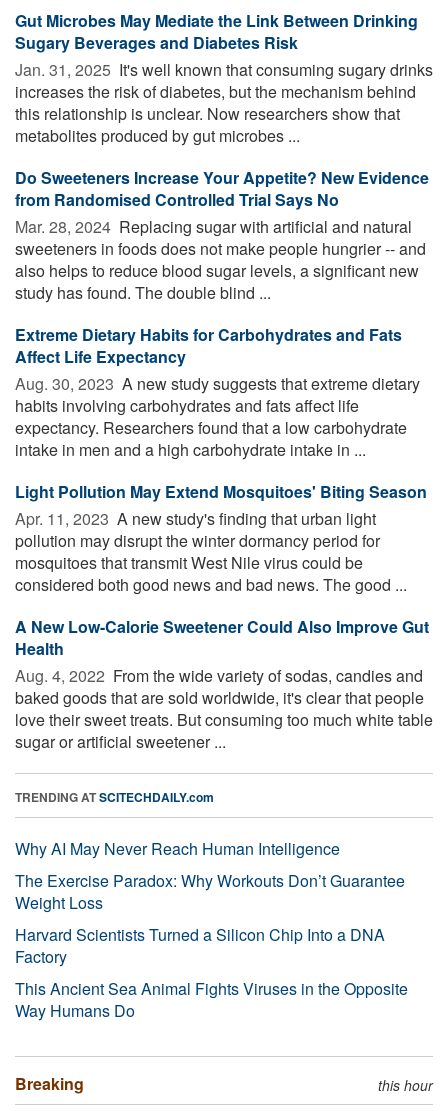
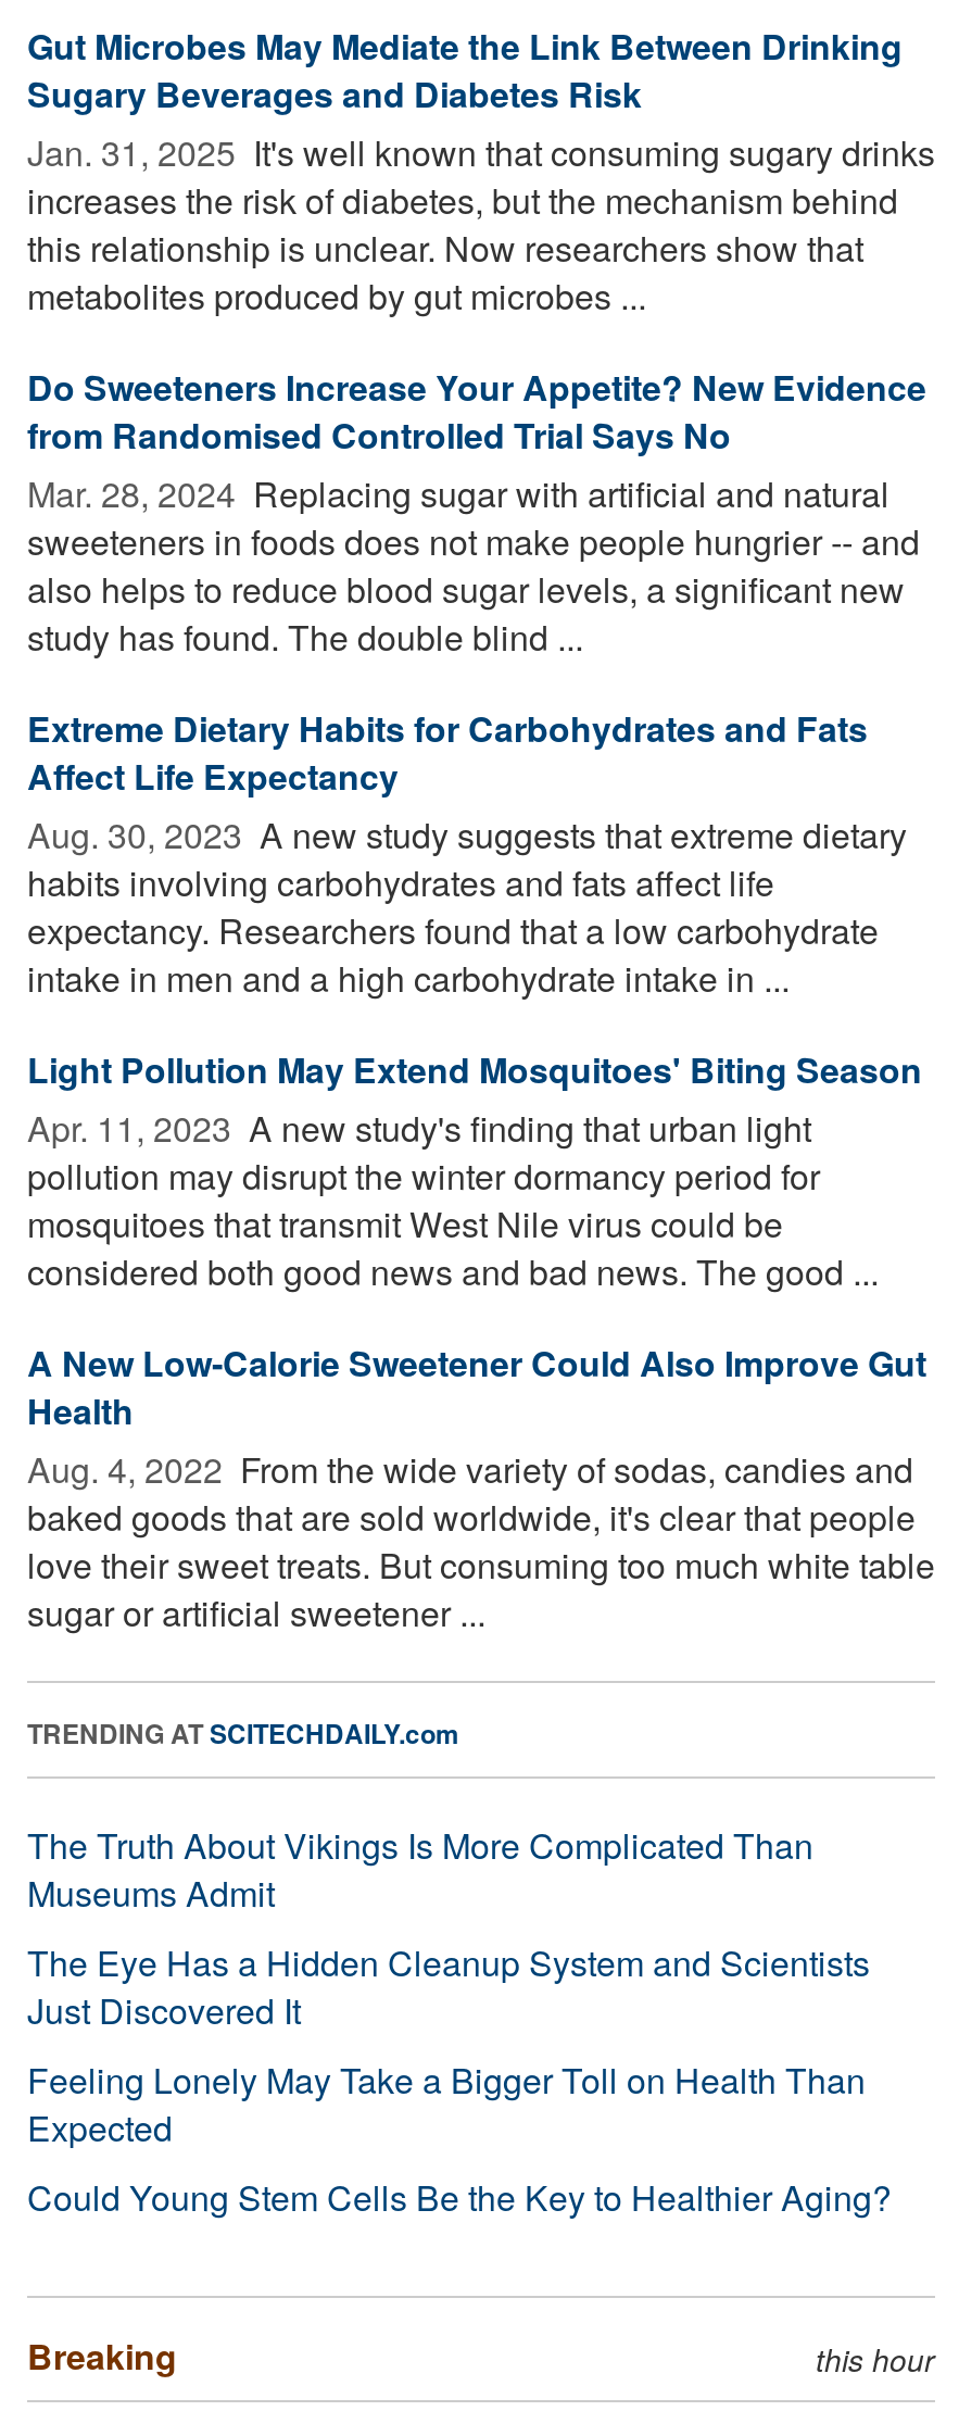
- Why AI May Never Reach Human Intelligence
- The Exercise Paradox: Why Workouts Don’t Guarantee
- Weight Loss
- Harvard Scientists Turned a Silicon Chip Into a DNA
- Factory
- This Ancient Sea Animal Fights Viruses in the Opposite
- Way Humans Do
+ The Truth About Vikings Is More Complicated Than
+ Museums Admit
+ The Eye Has a Hidden Cleanup System and Scientists
+ Just Discovered It
+ Feeling Lonely May Take a Bigger Toll on Health Than
+ Expected
+ Could Young Stem Cells Be the Key to Healthier Aging?
